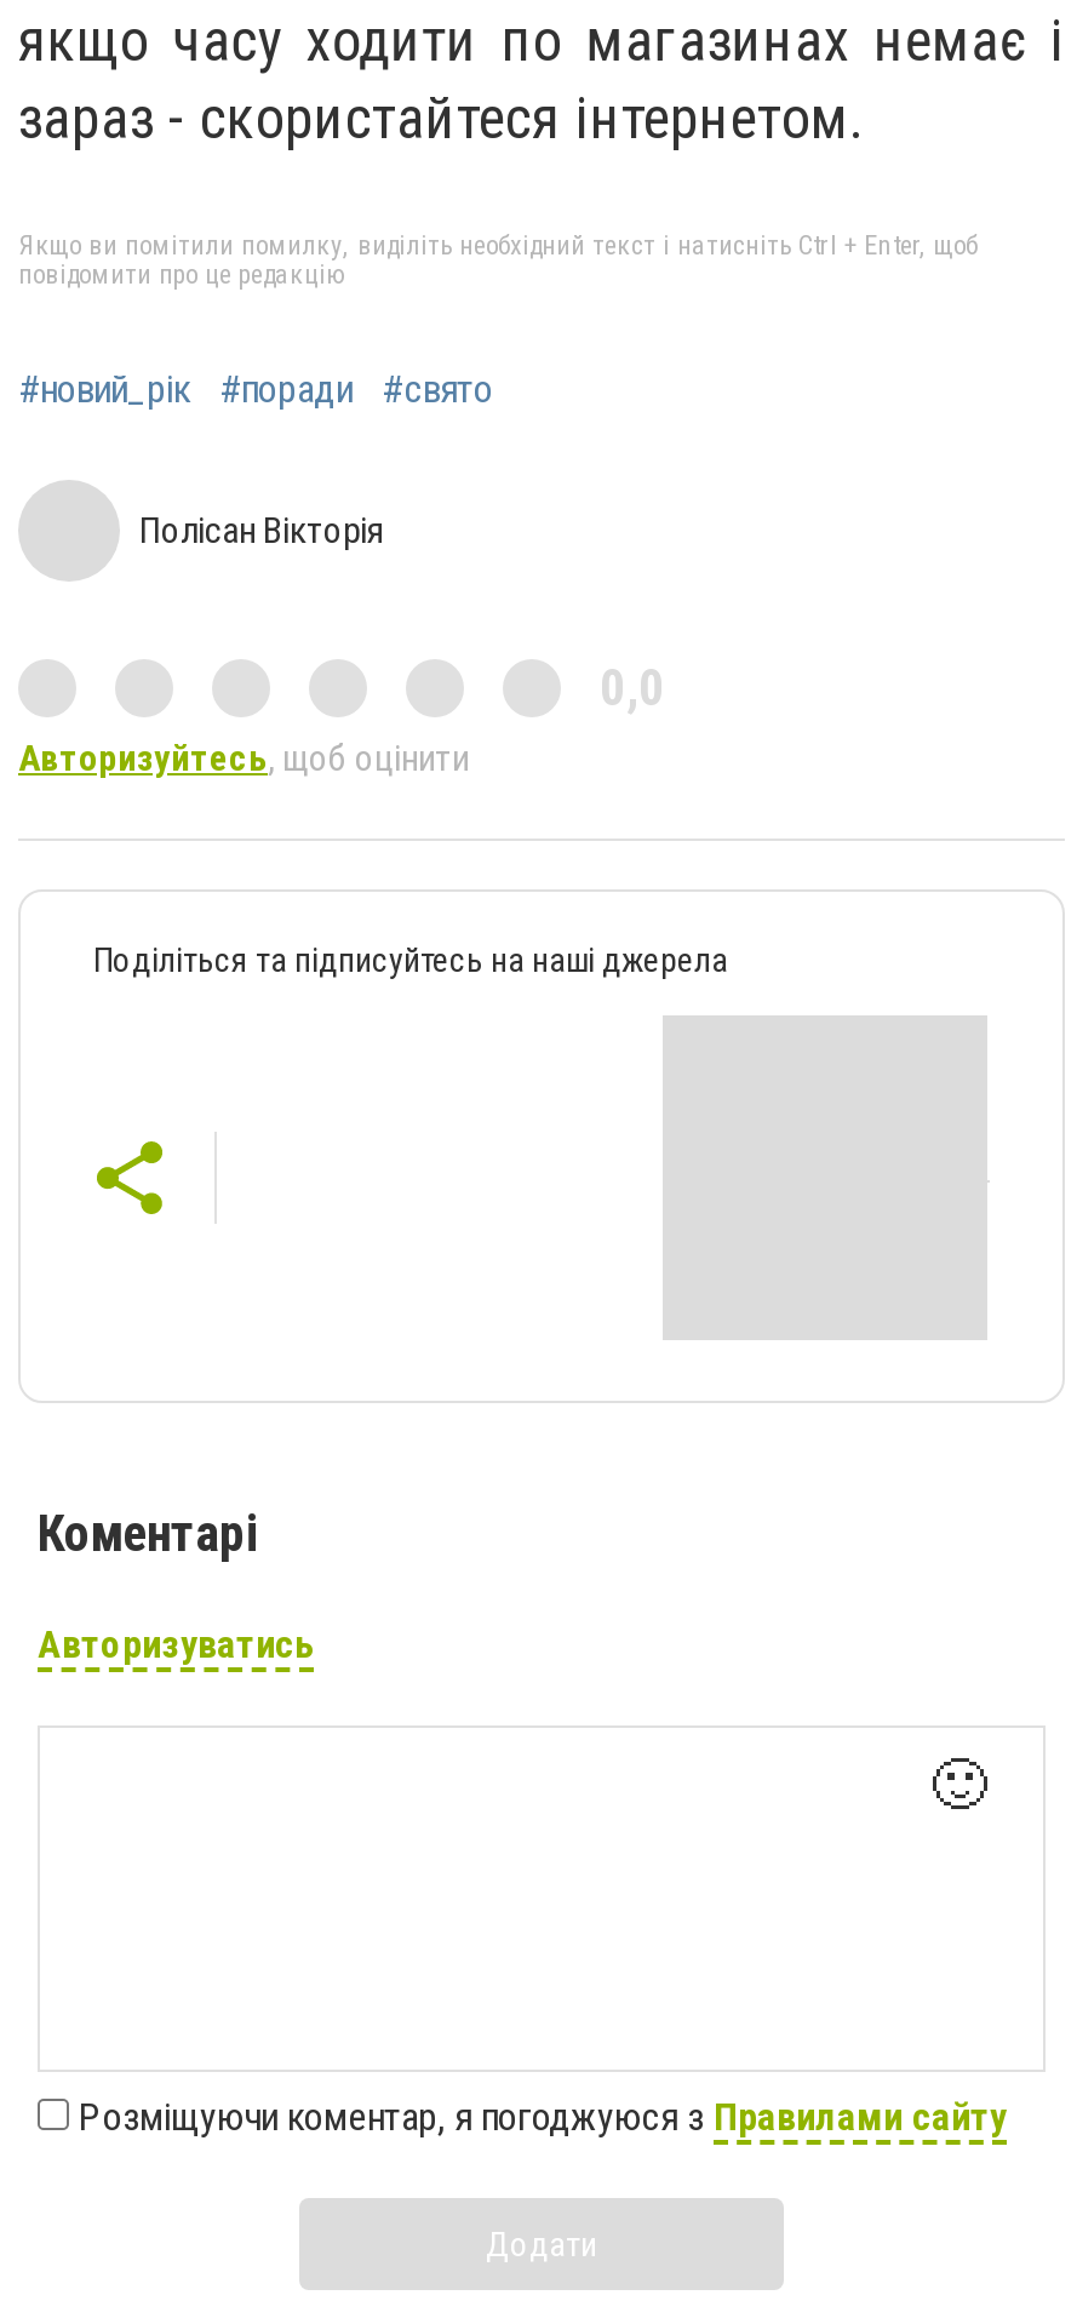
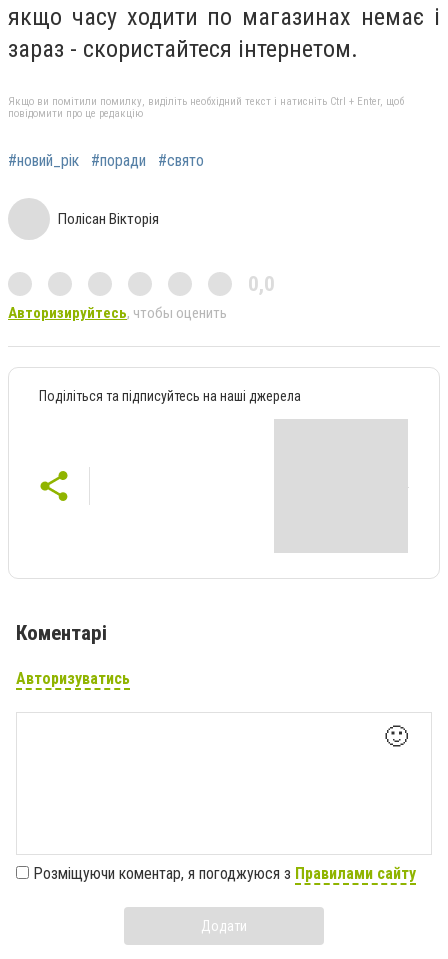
- Авторизуйтесь, щоб оцінити
+ Авторизируйтесь, чтобы оценить
